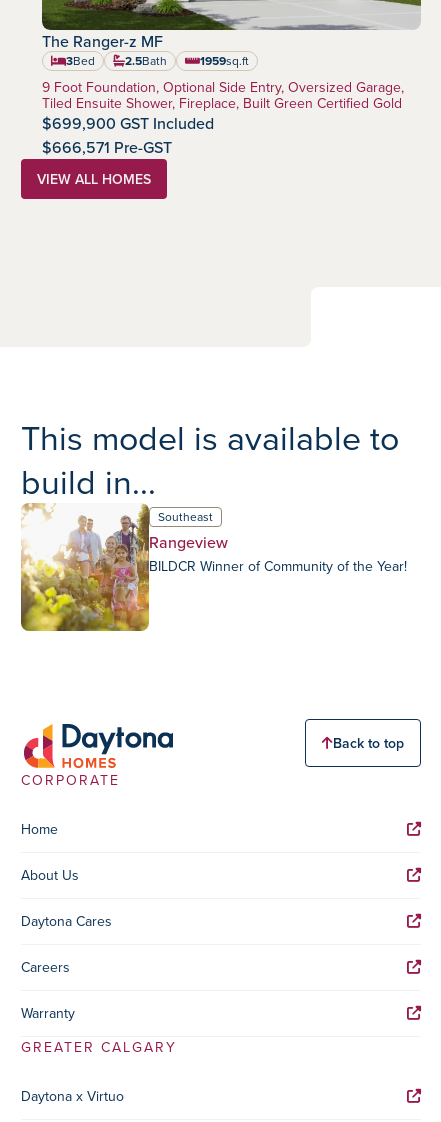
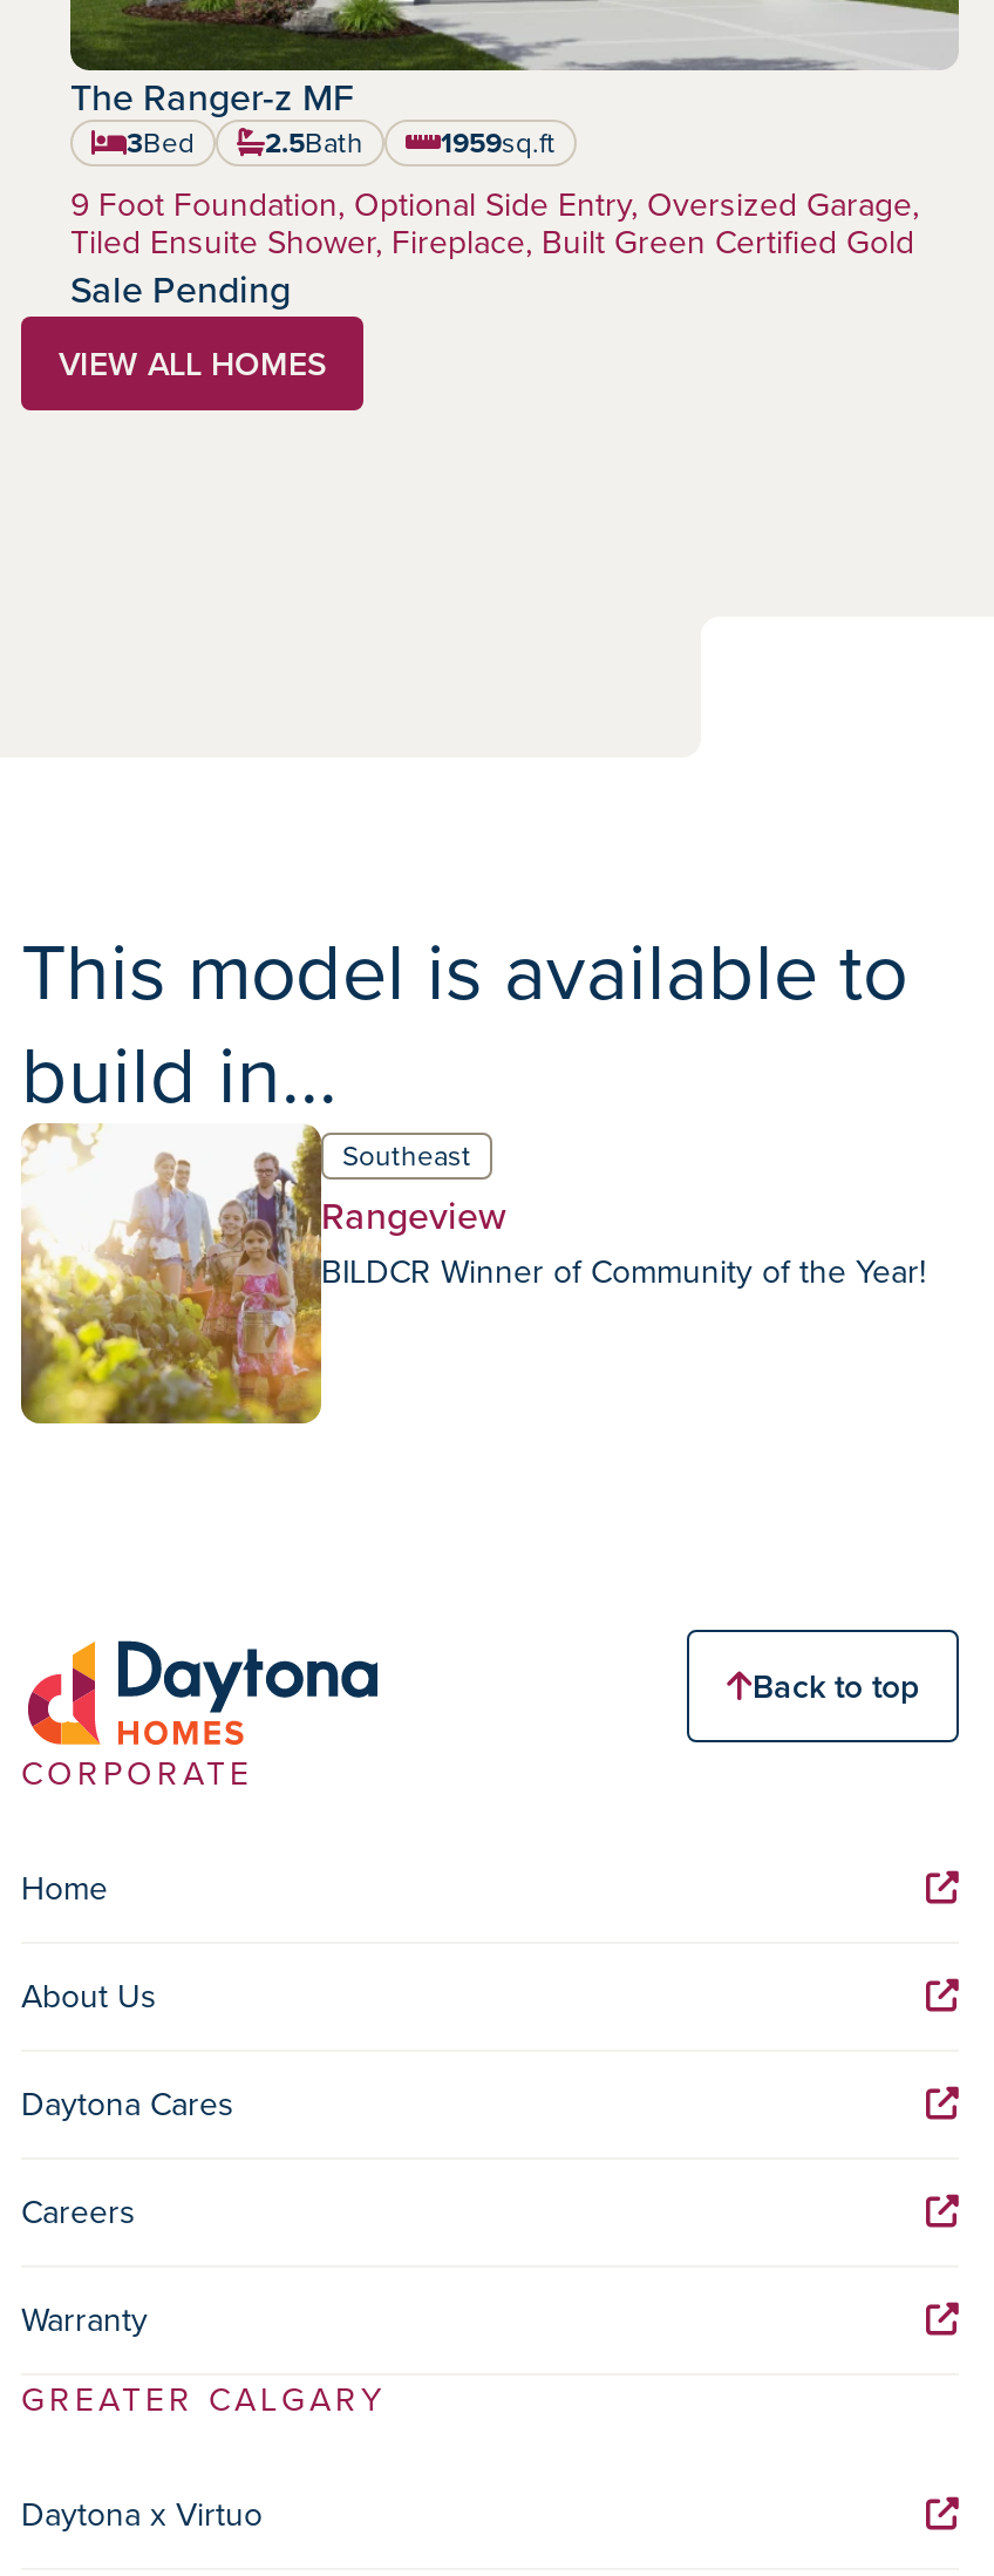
- $699,900 GST Included
- $666,571 Pre-GST
+ Sale Pending
